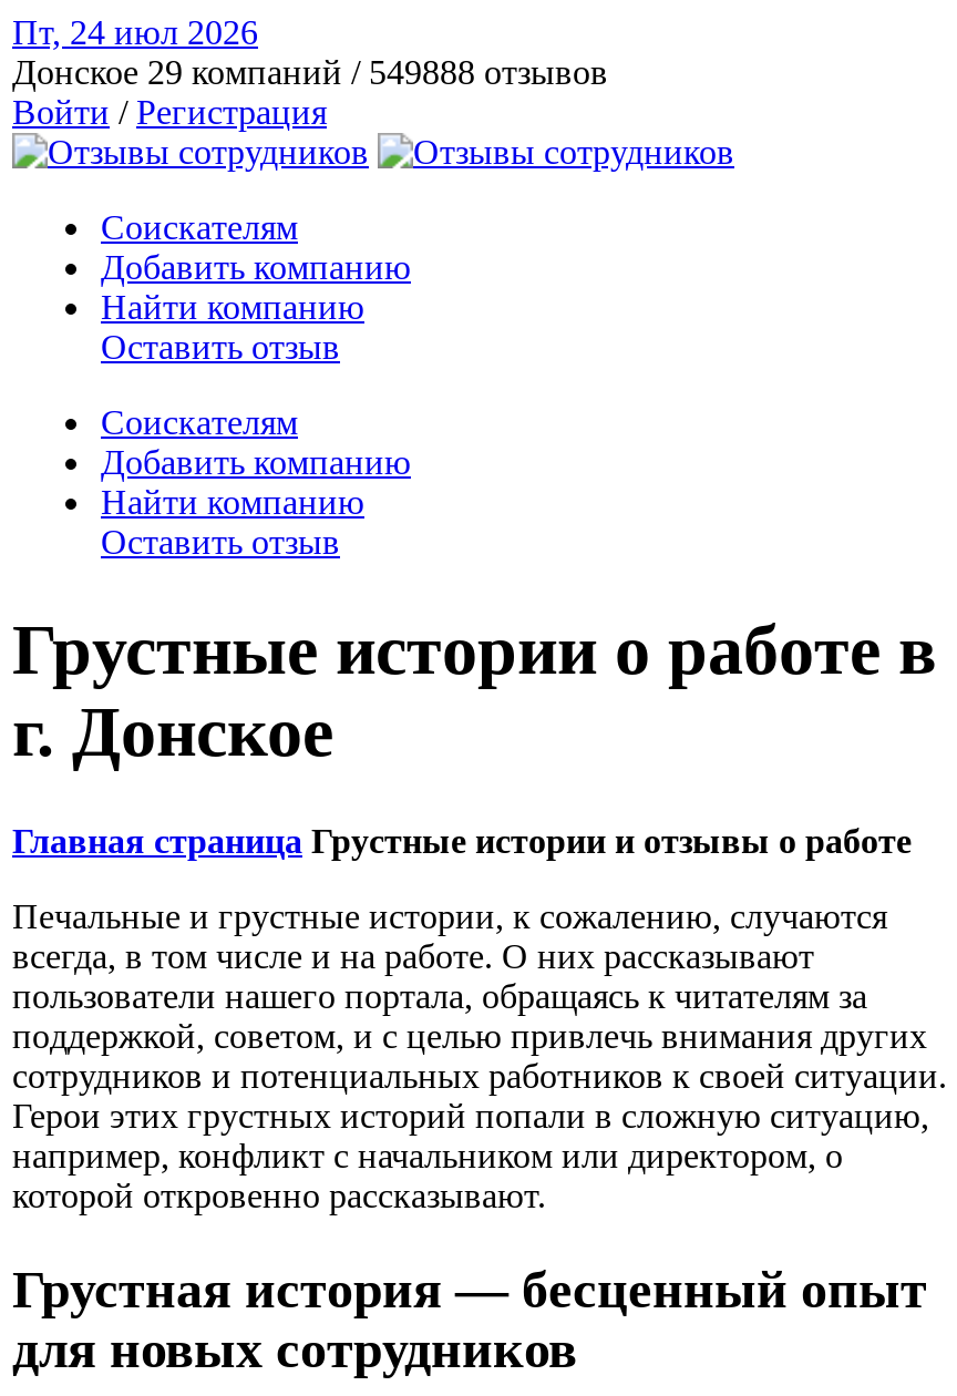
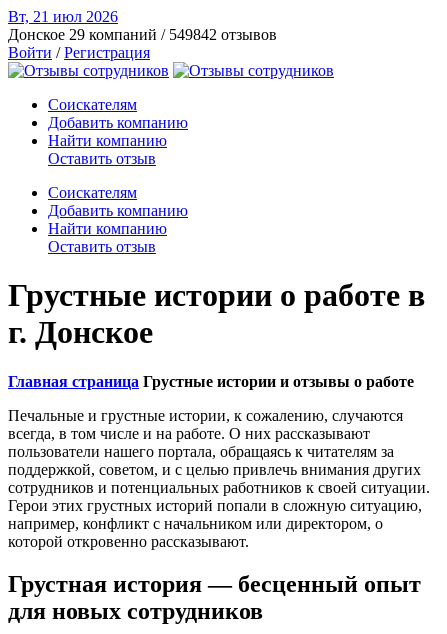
- Пт, 24 июл 2026
+ Вт, 21 июл 2026

- Донское 29 компаний / 549888 отзывов
+ Донское 29 компаний / 549842 отзывов
